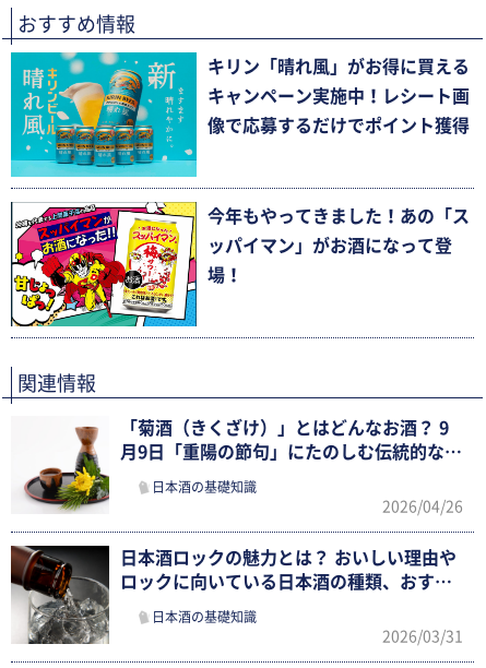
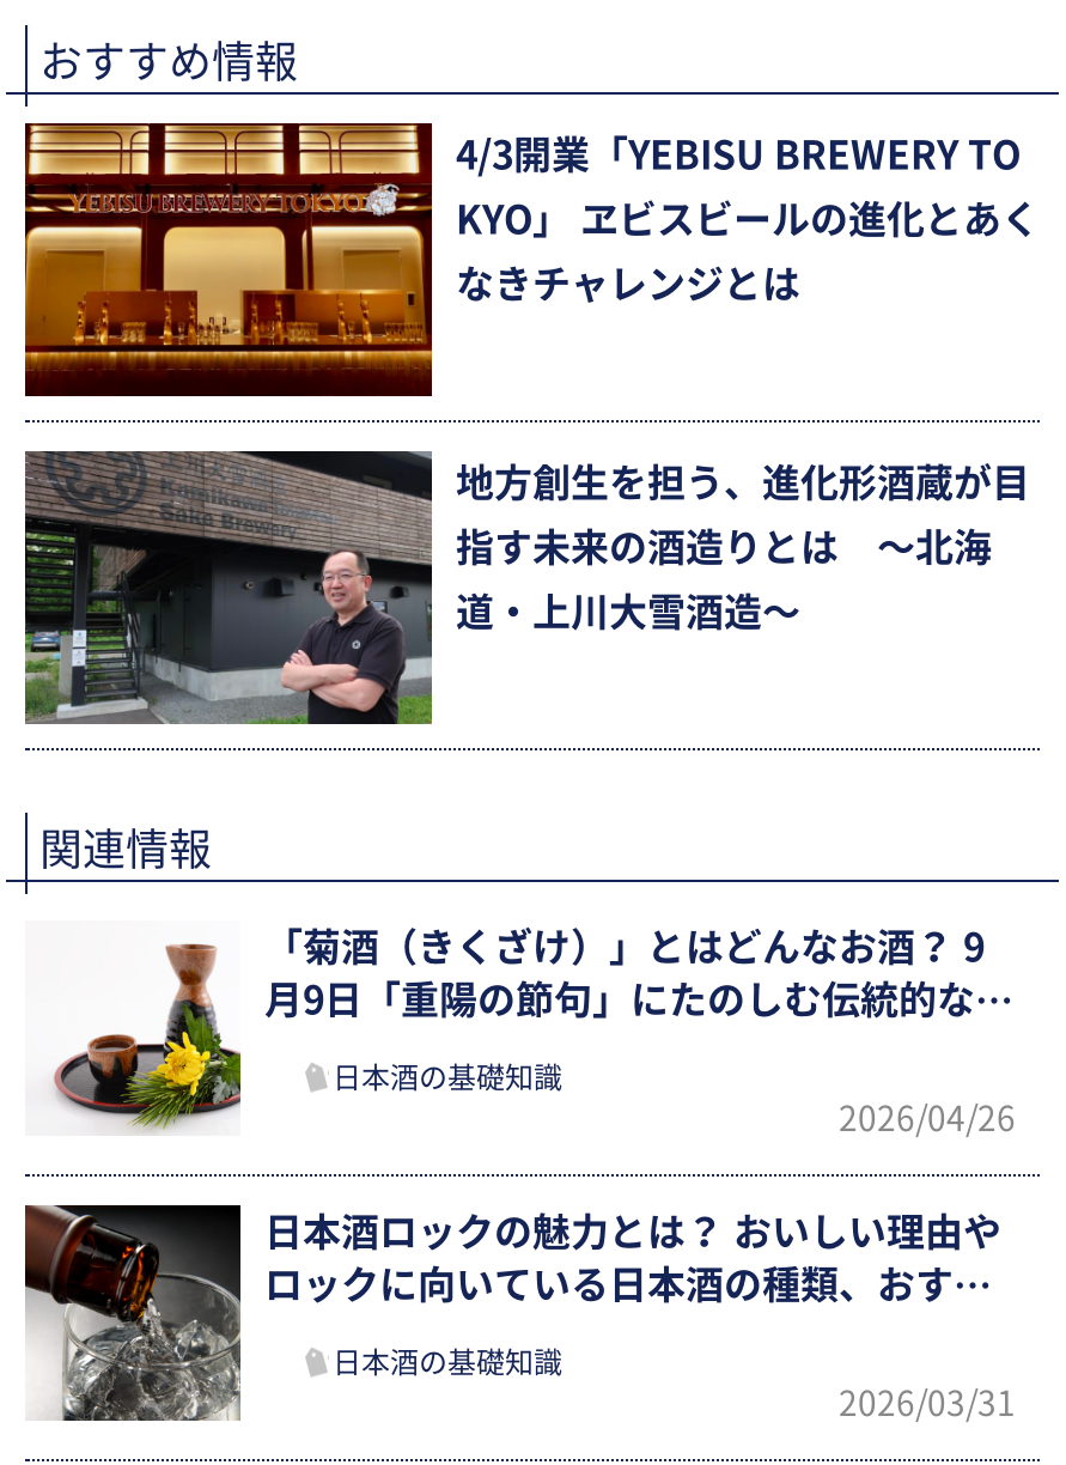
- [image]
- キリン「晴れ風」がお得に買える
+ [image]
+ 4/3開業「YEBISU BREWERY TO

- キャンペーン実施中！レシート画
+ KYO」 ヱビスビールの進化とあく

- 像で応募するだけでポイント獲得
+ なきチャレンジとは

- [image]
- 今年もやってきました！あの「ス
+ [image]
+ 地方創生を担う、進化形酒蔵が目

- ッパイマン」がお酒になって登
+ 指す未来の酒造りとは 〜北海

- 場！
+ 道・上川大雪酒造〜
